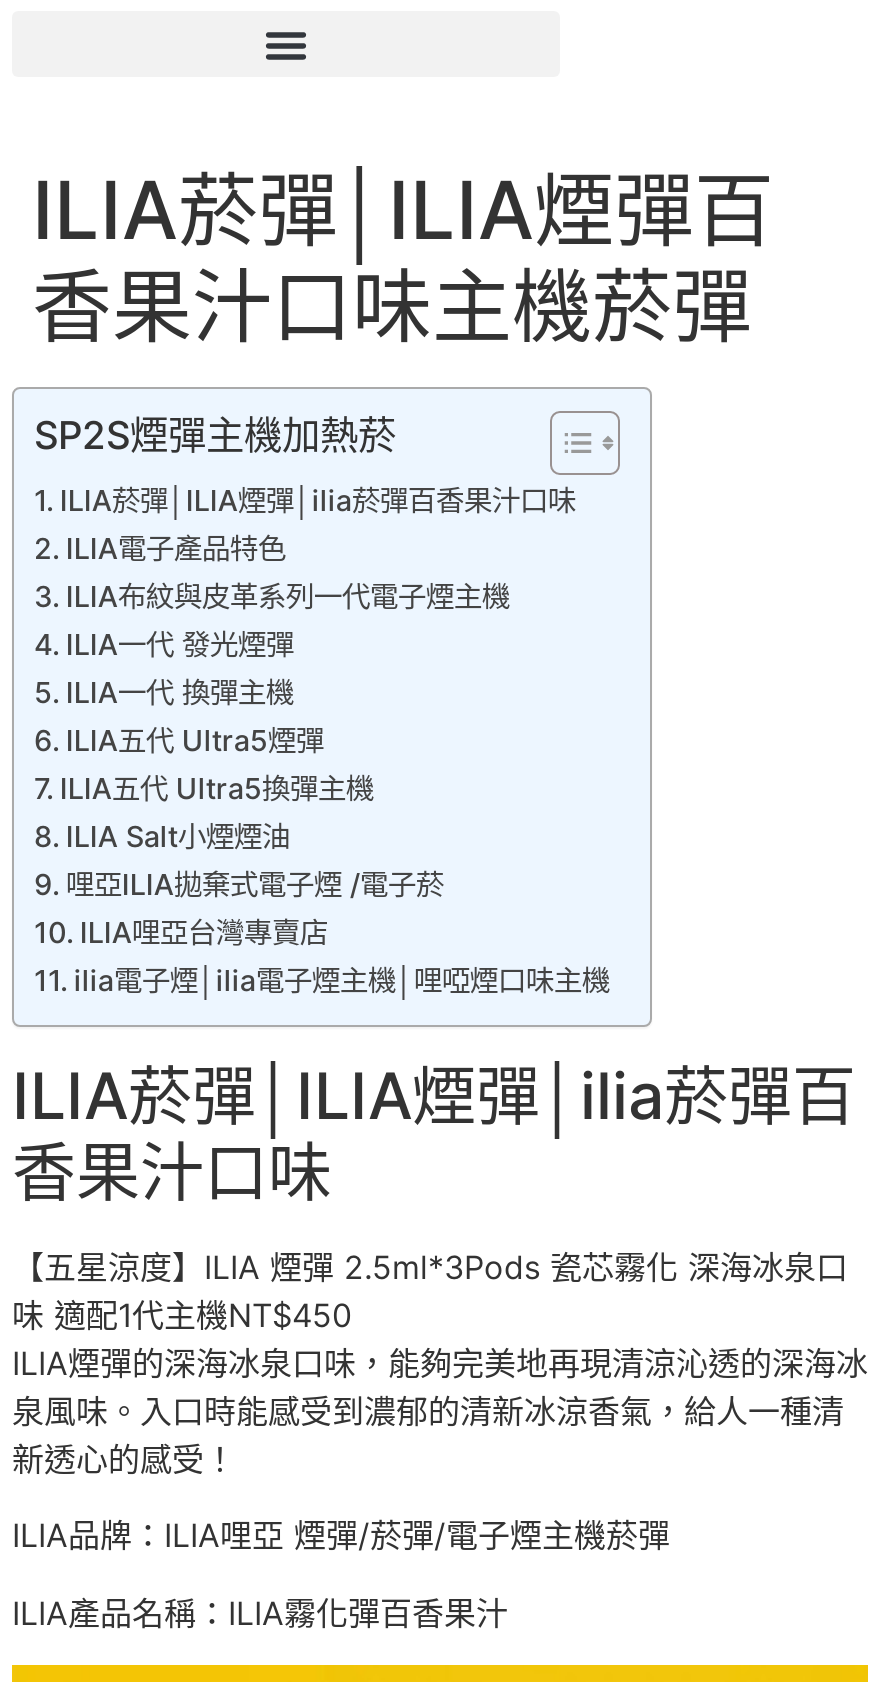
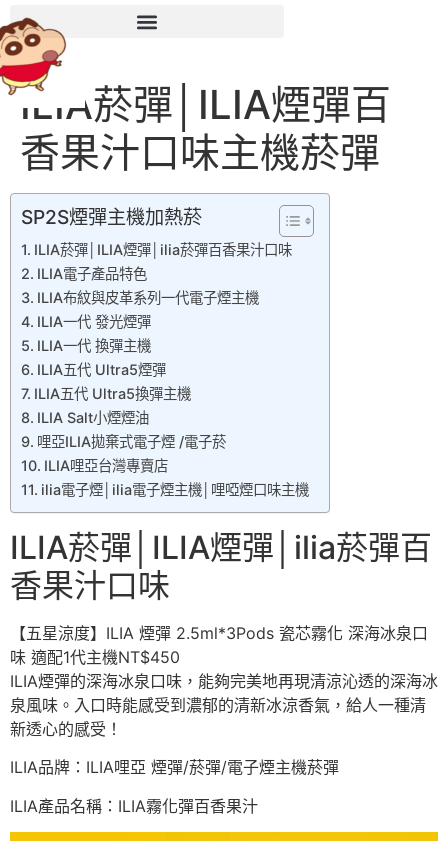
+ [image]
